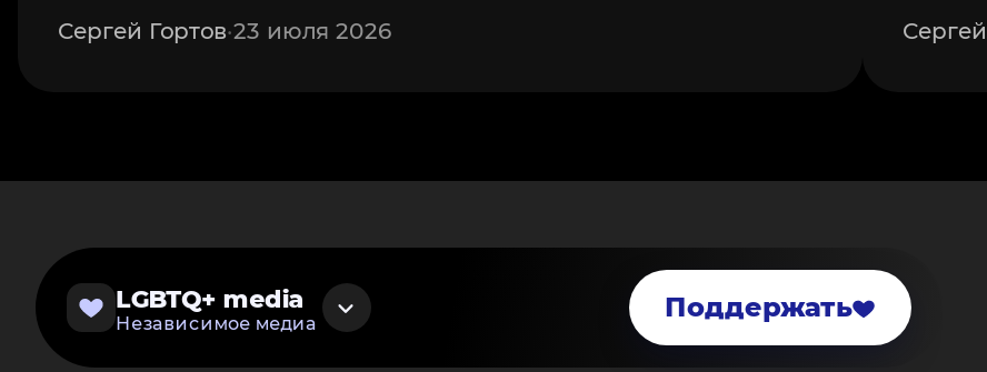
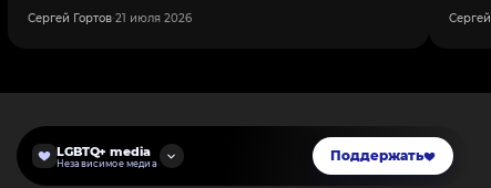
- Сергей Гортов·23 июля 2026
+ Сергей Гортов·21 июля 2026
